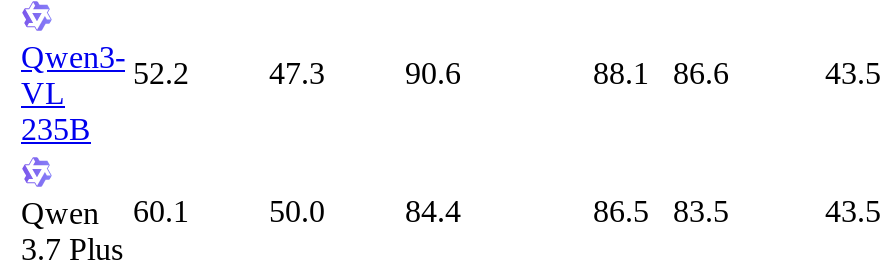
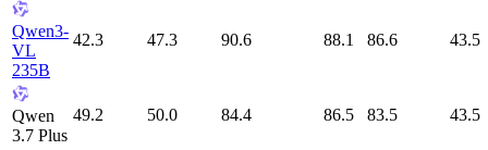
- Qwen3- 52.2
+ Qwen3- 42.3

- Qwen 60.1
+ Qwen 49.2
